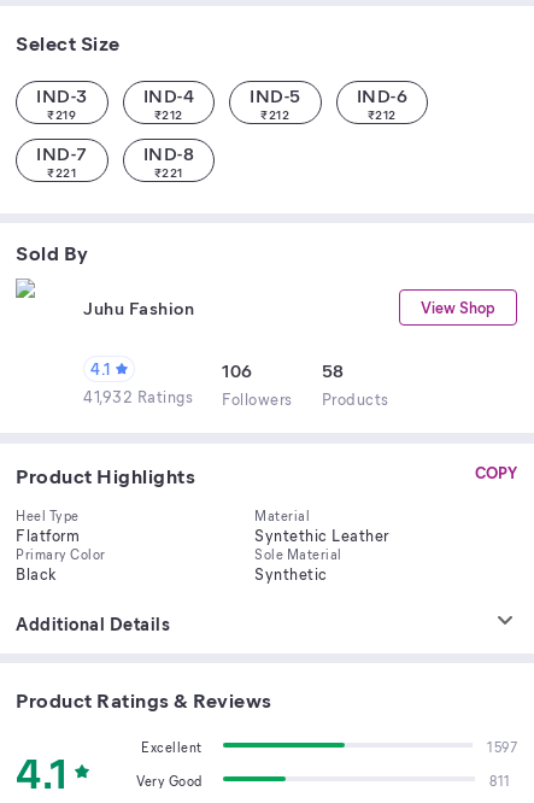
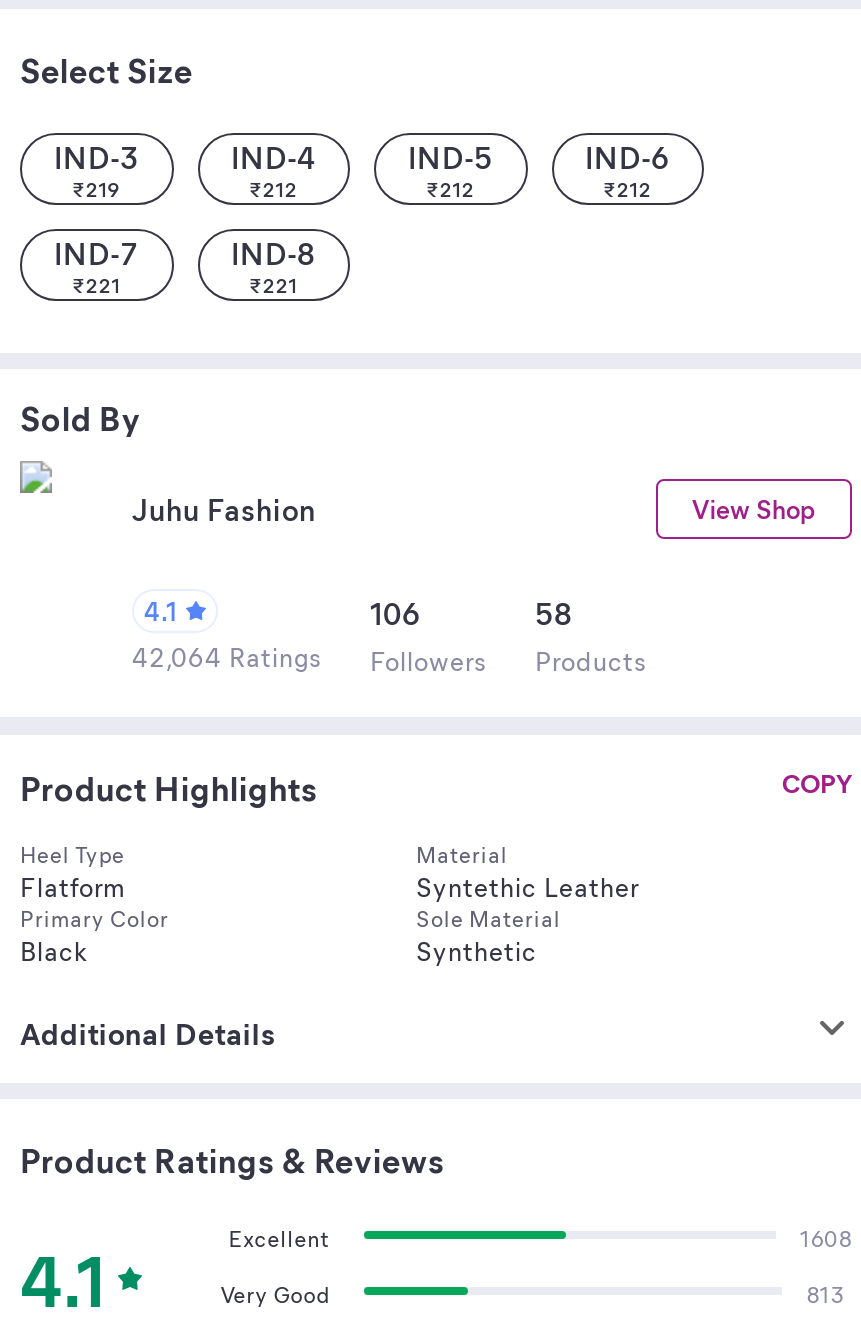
- 41,932 Ratings Followers Products
+ 42,064 Ratings Followers Products

- 1597
+ 1608

- 811
+ 813
